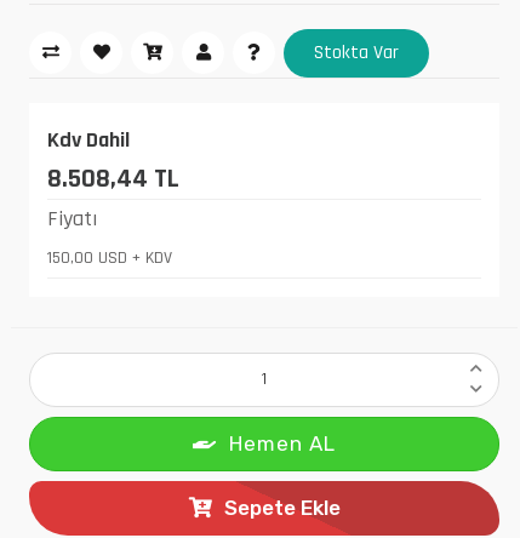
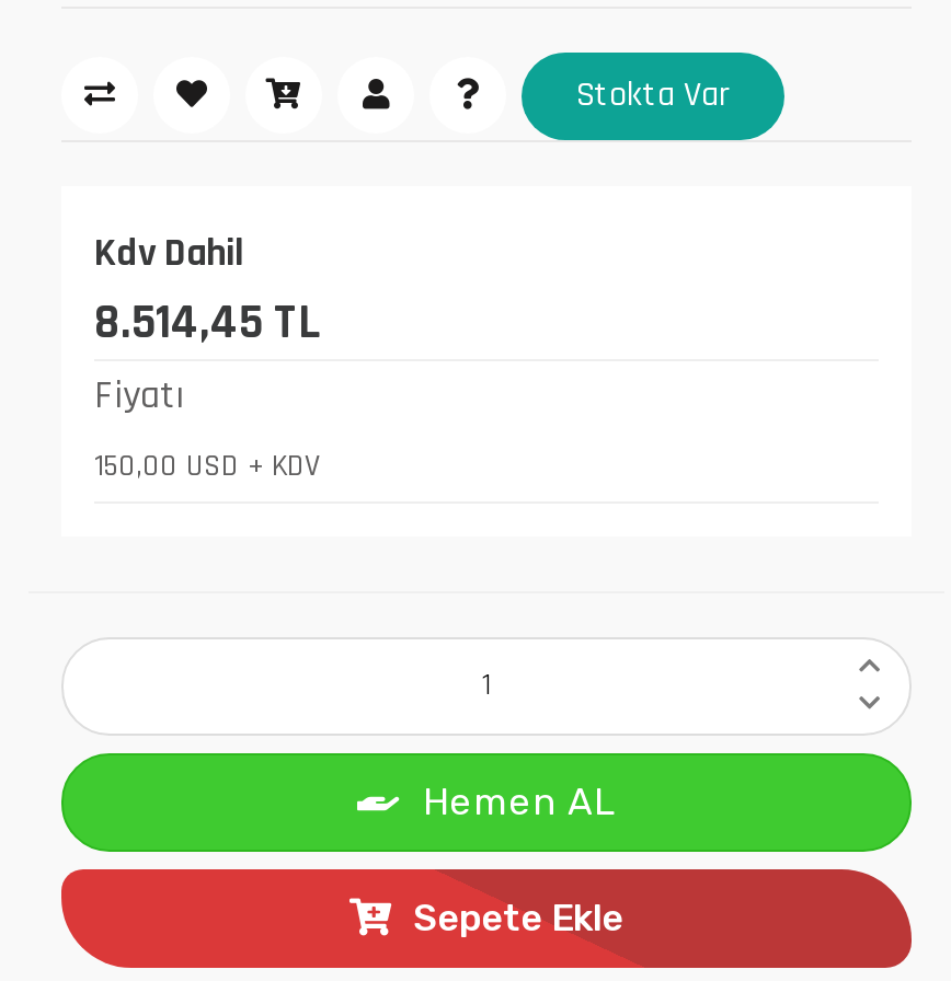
- 8.508,44 TL
+ 8.514,45 TL
